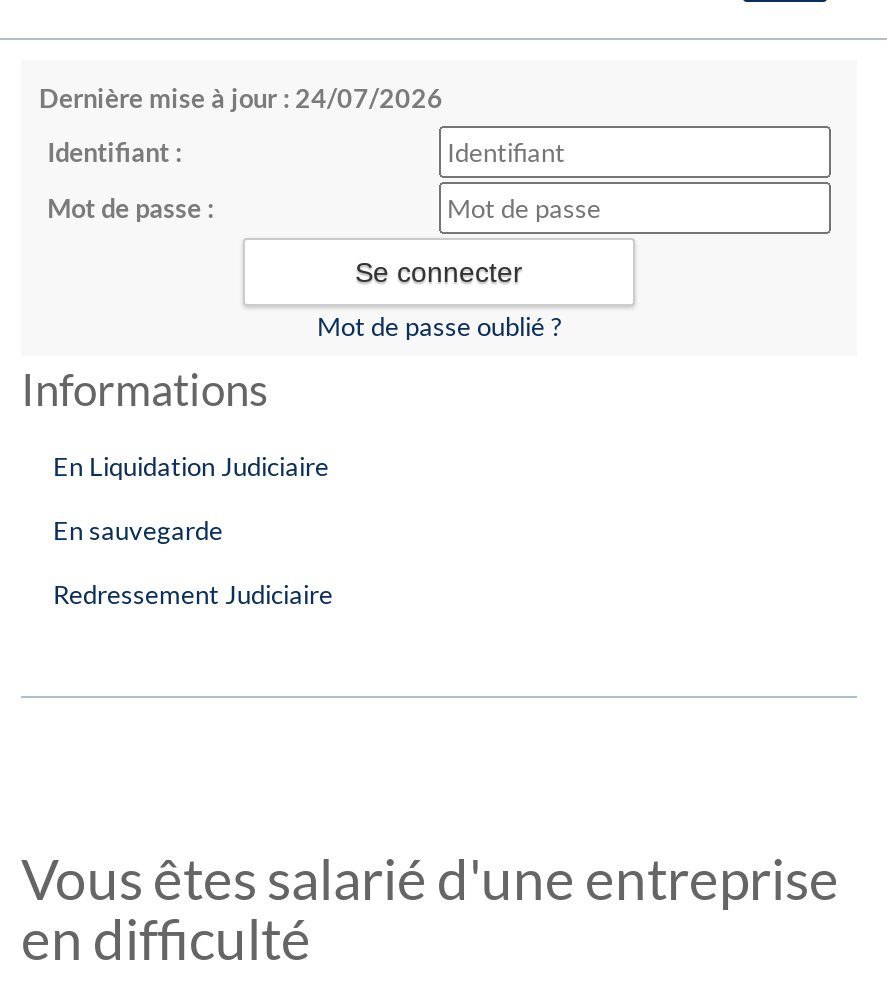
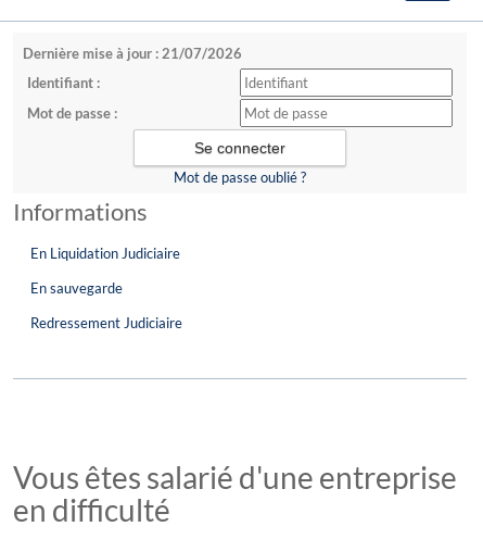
- Dernière mise à jour : 24/07/2026
+ Dernière mise à jour : 21/07/2026
